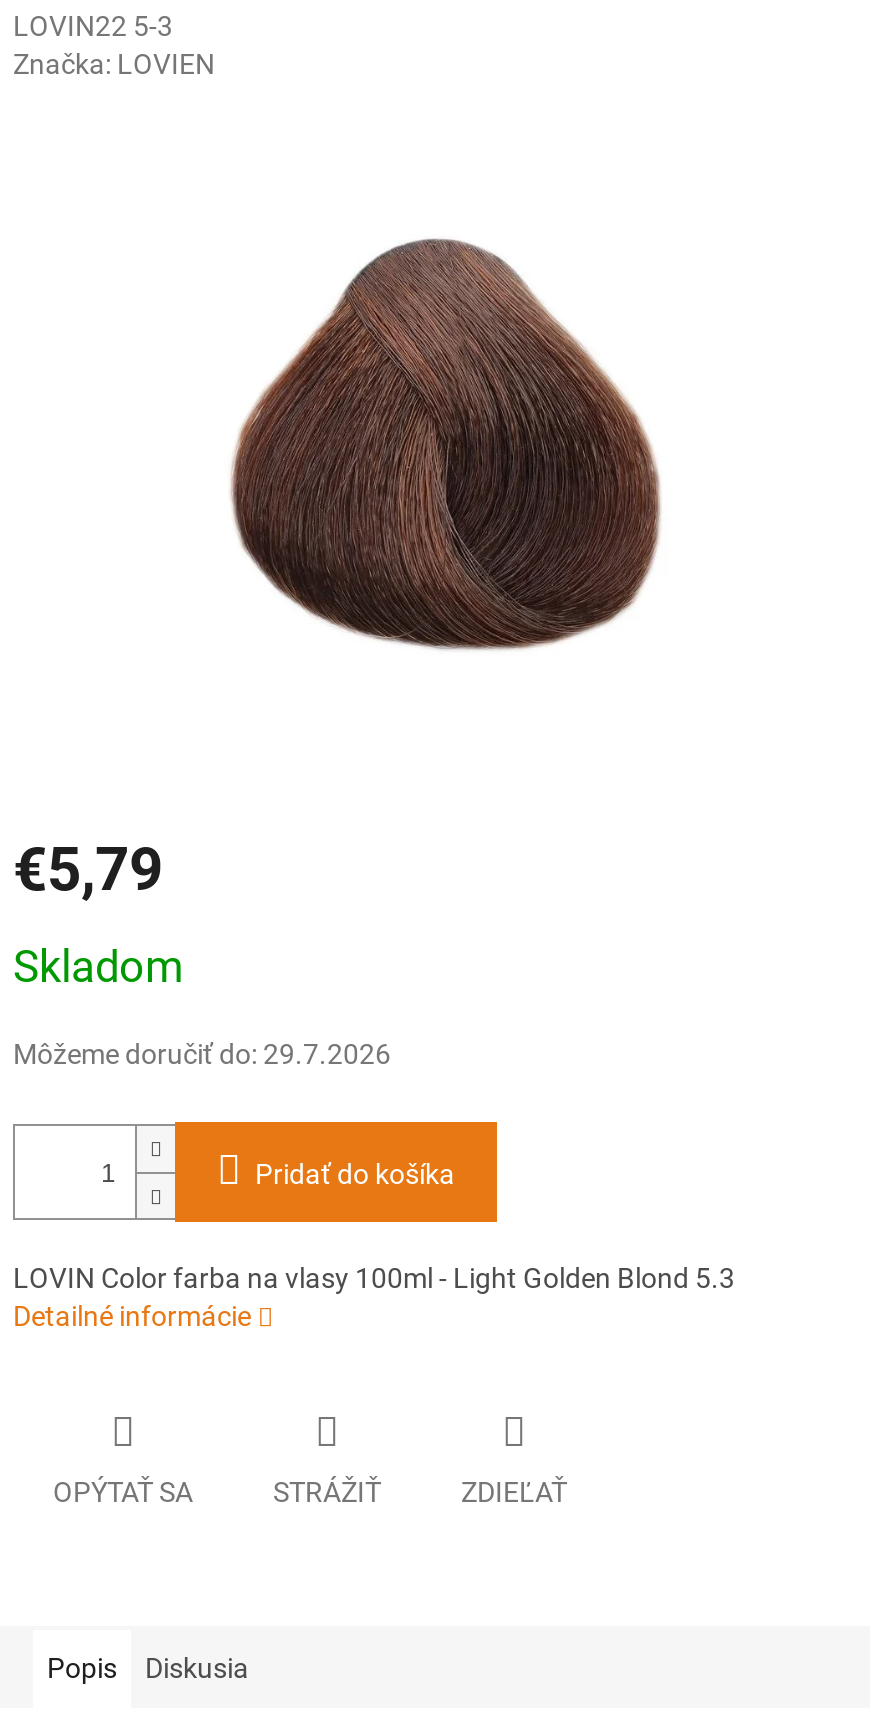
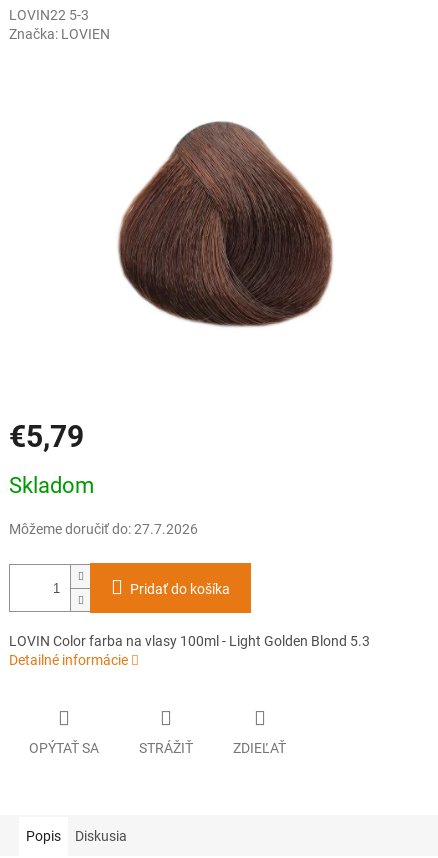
- Môžeme doručiť do: 29.7.2026
+ Môžeme doručiť do: 27.7.2026
